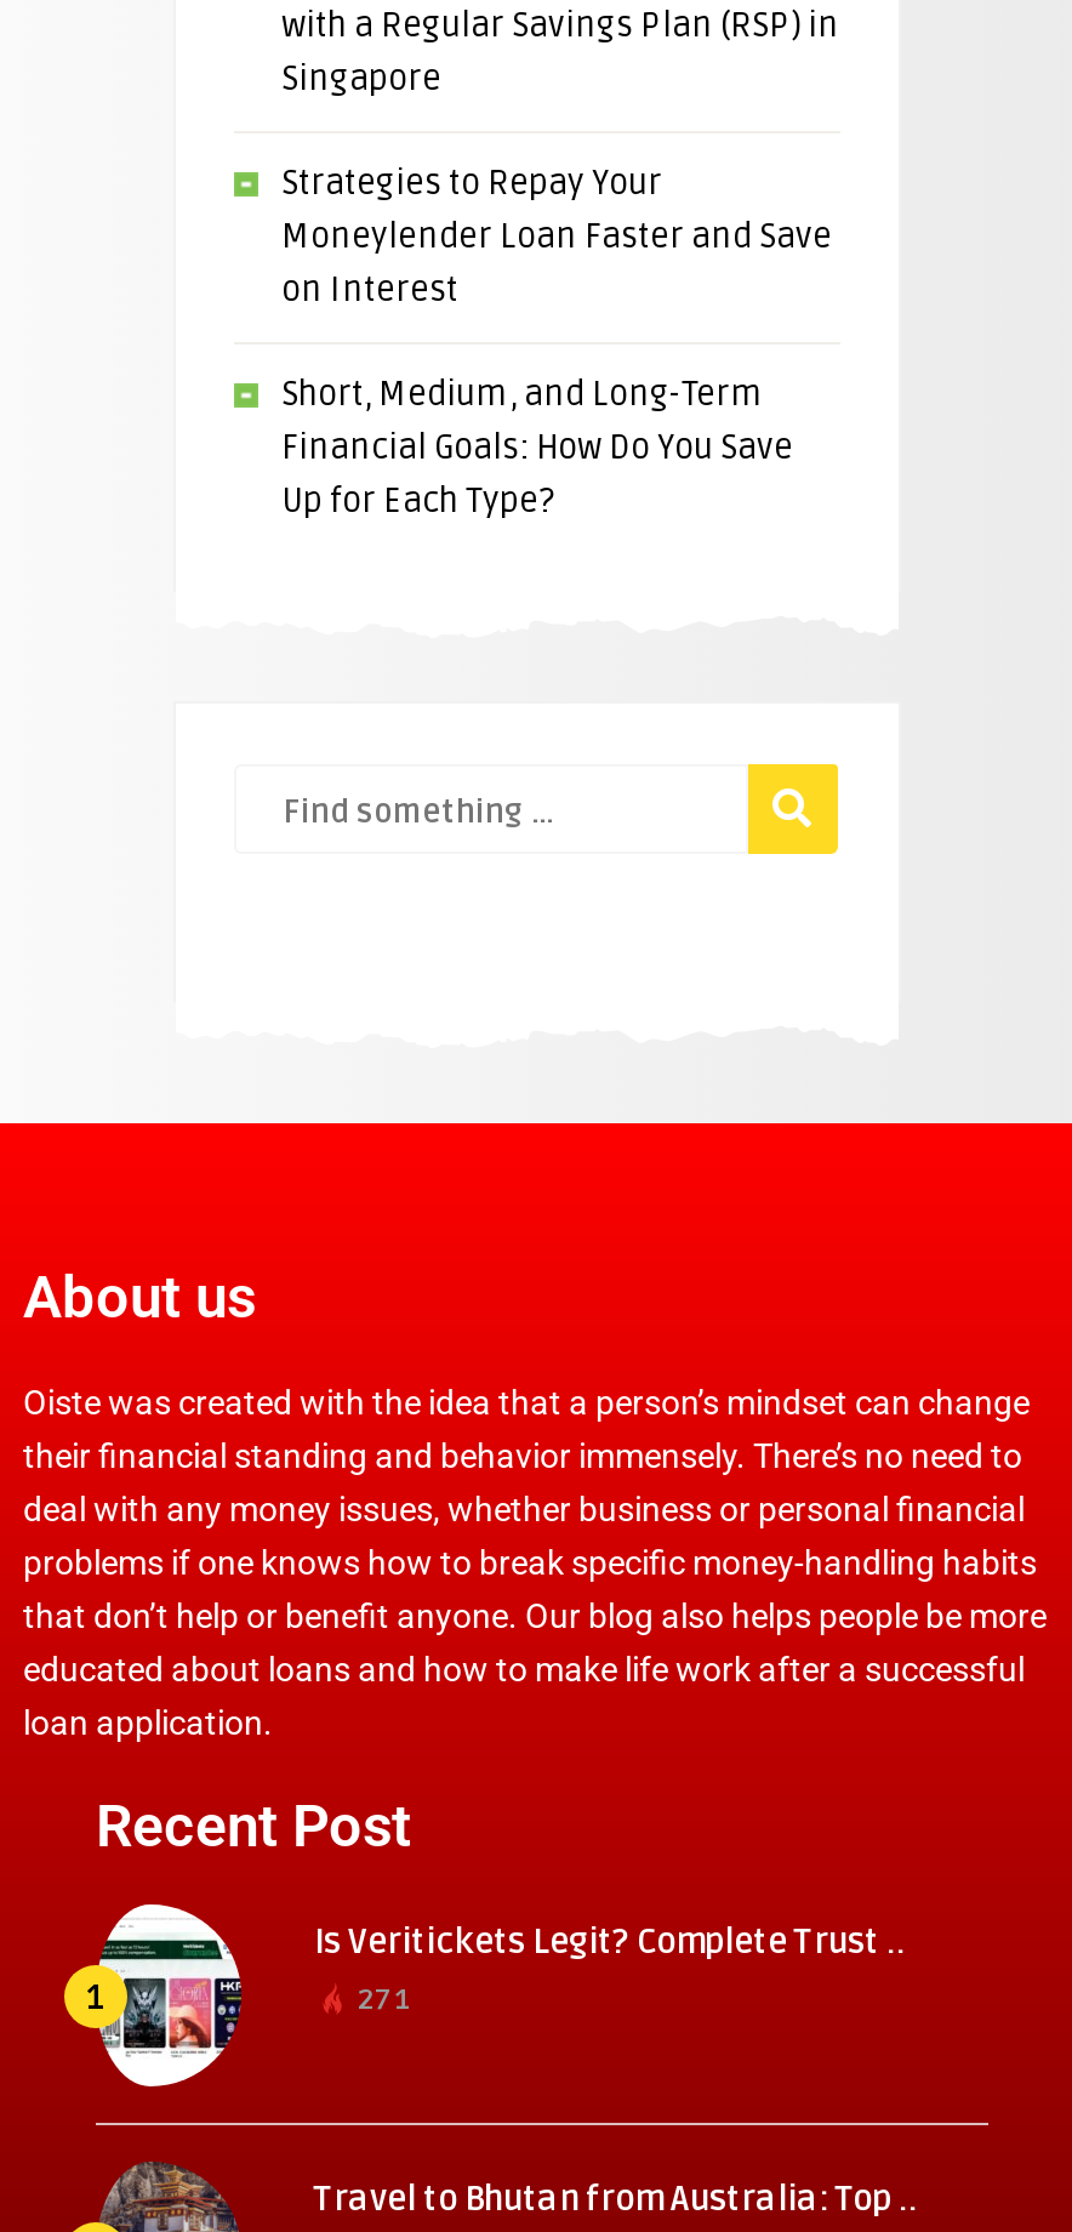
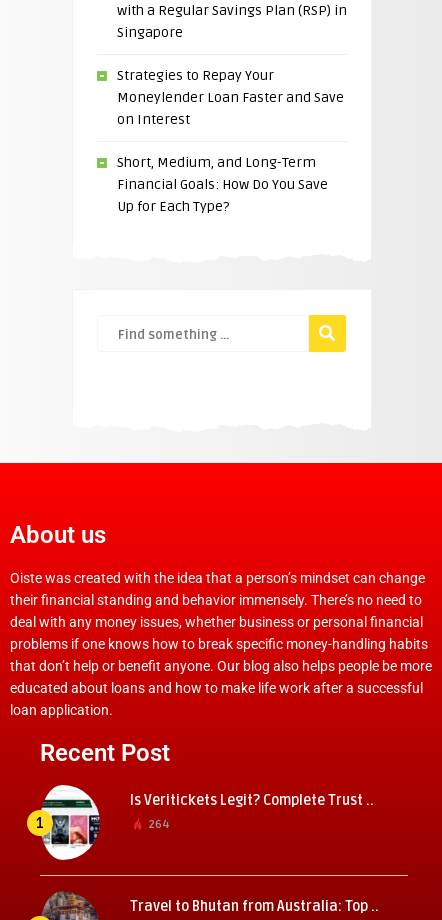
- 271
+ 264
